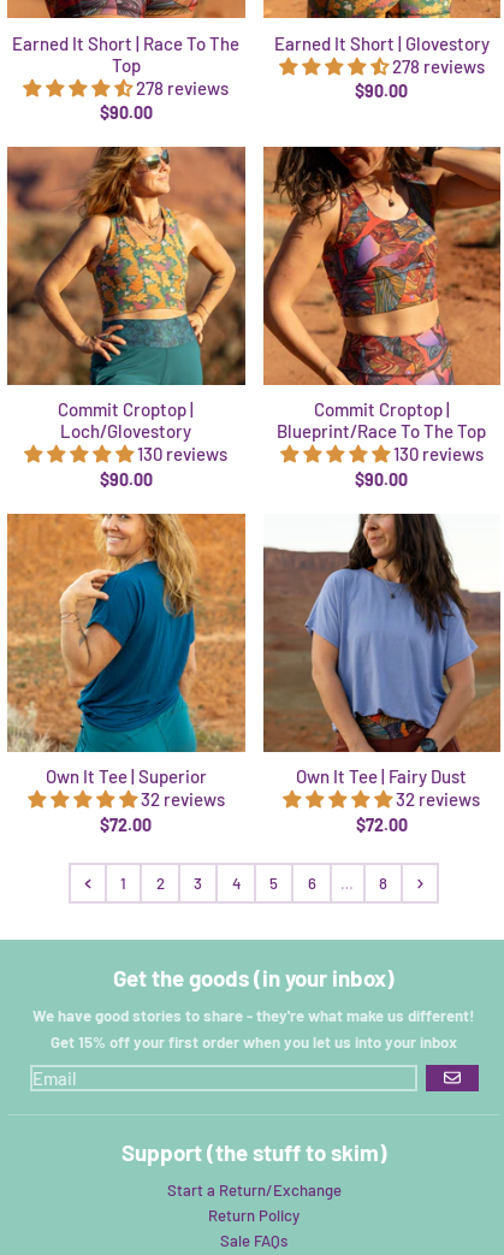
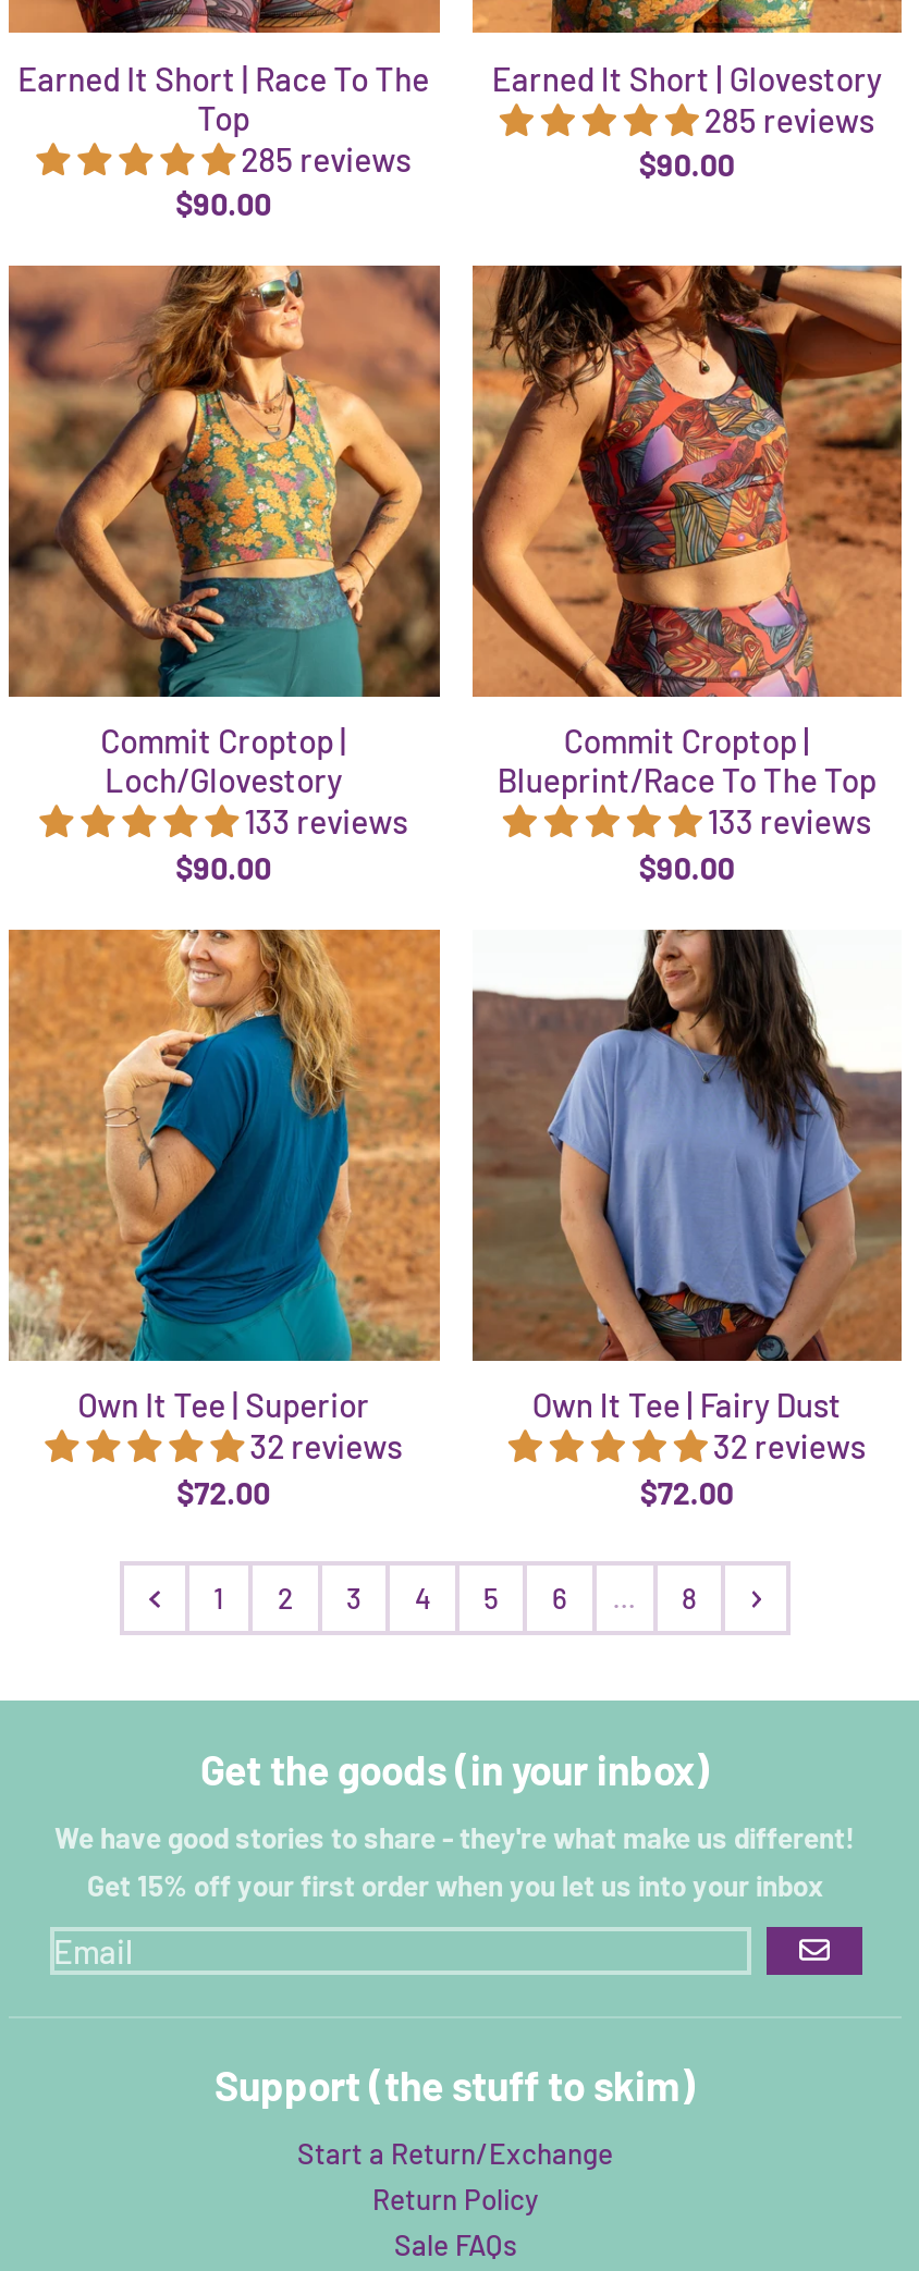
- 278 reviews
+ 285 reviews

- 278 reviews
+ 285 reviews

- 130 reviews
+ 133 reviews

- 130 reviews
+ 133 reviews
